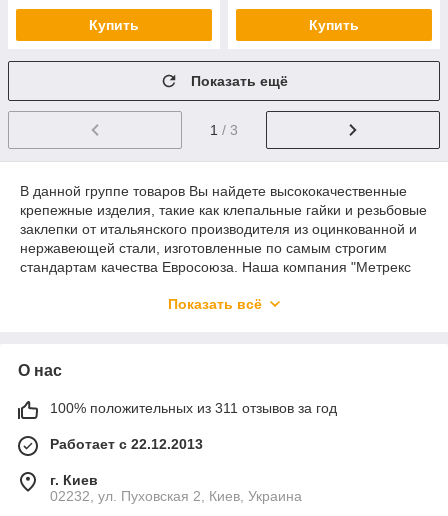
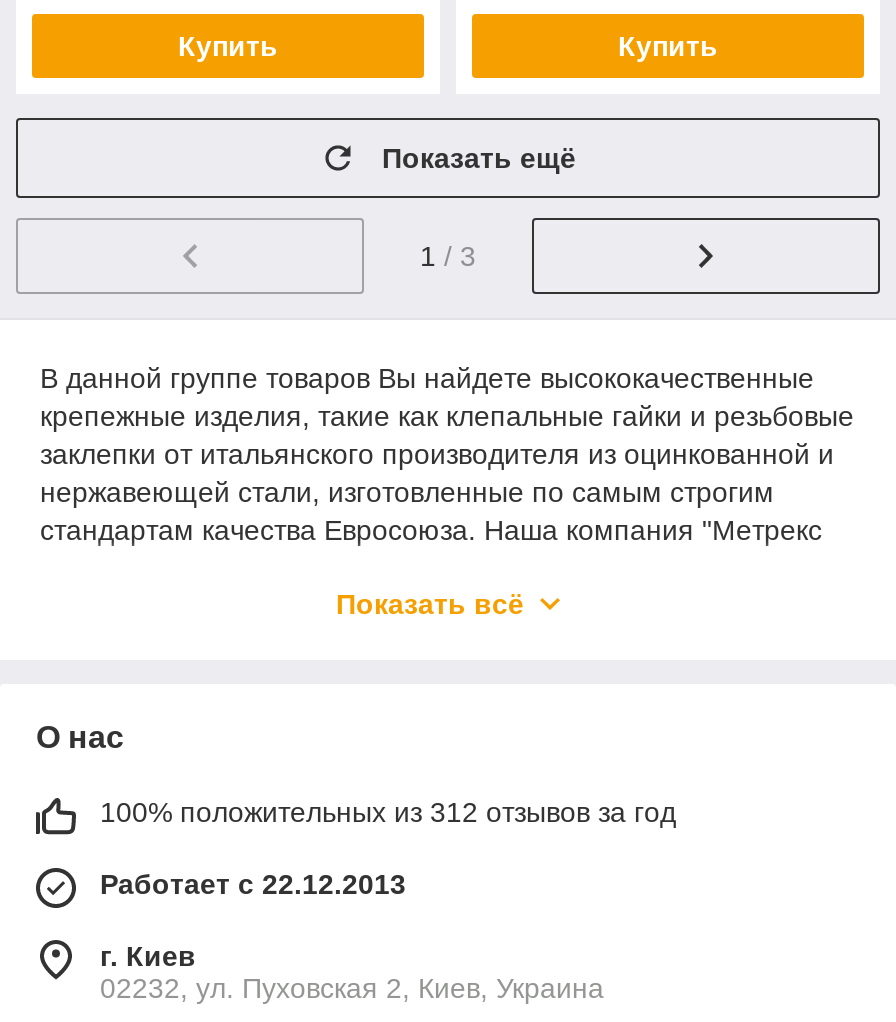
- 100% положительных из 311 отзывов за год
+ 100% положительных из 312 отзывов за год
